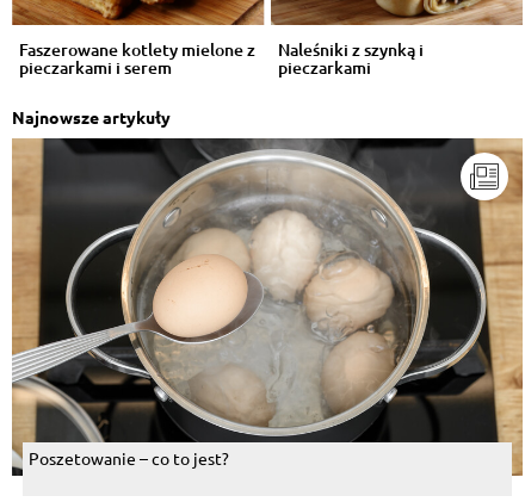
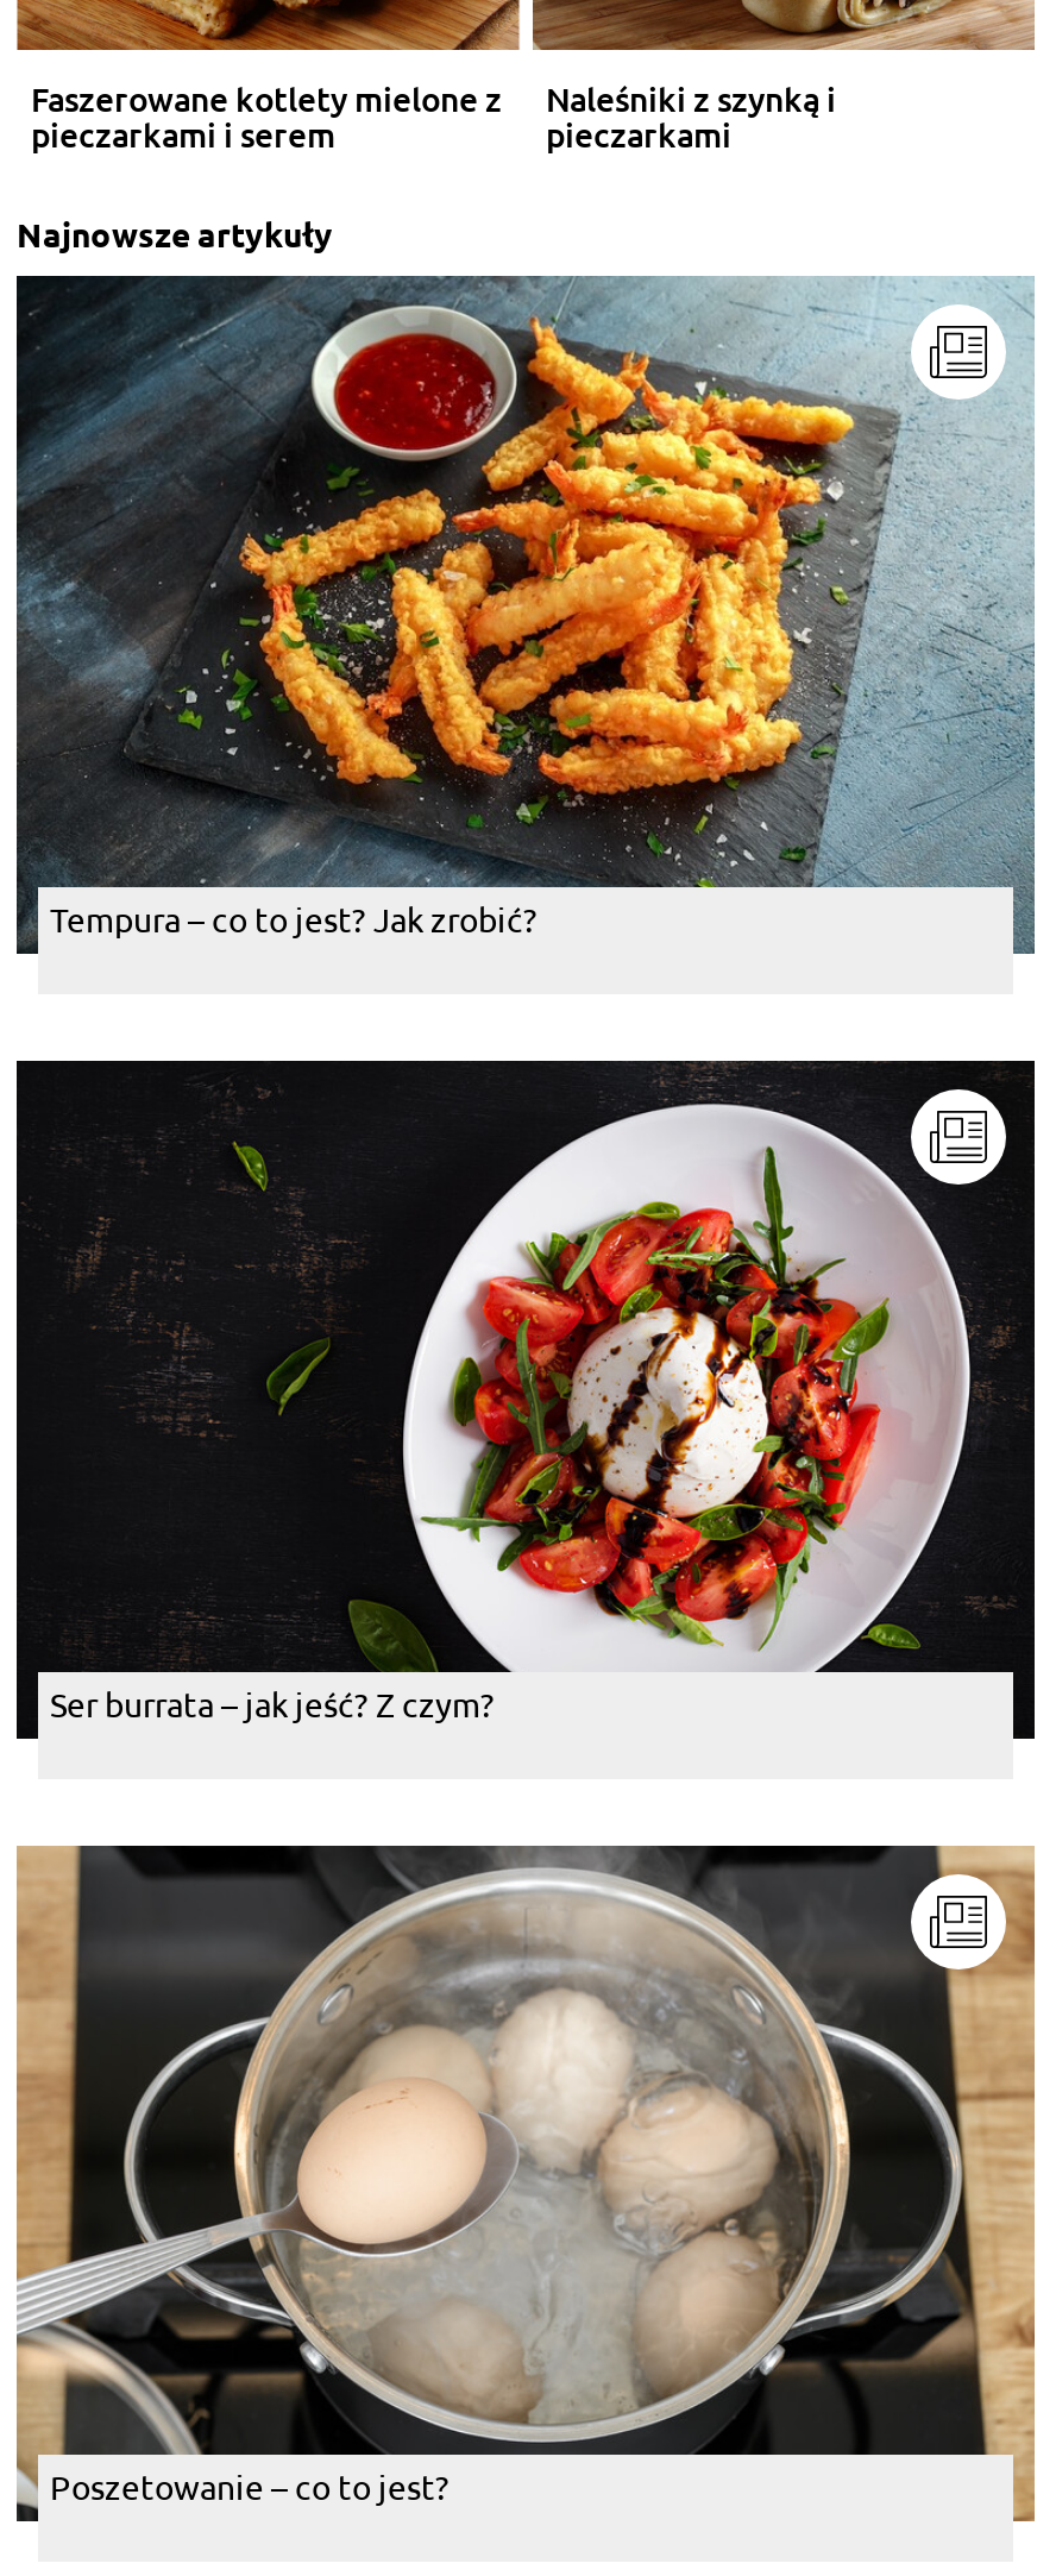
+ [image]
+ Tempura – co to jest? Jak zrobić?

+ [image]
+ Ser burrata – jak jeść? Z czym?
